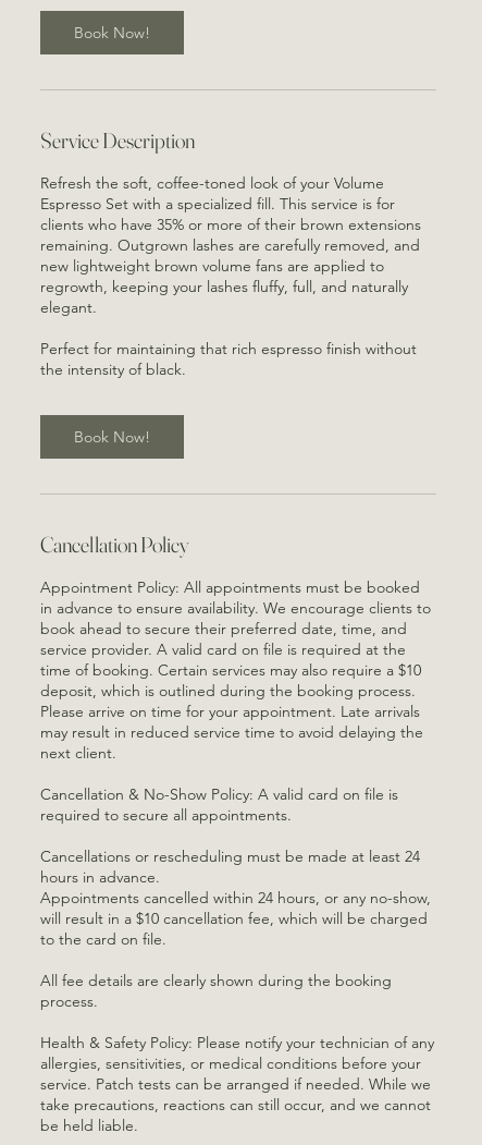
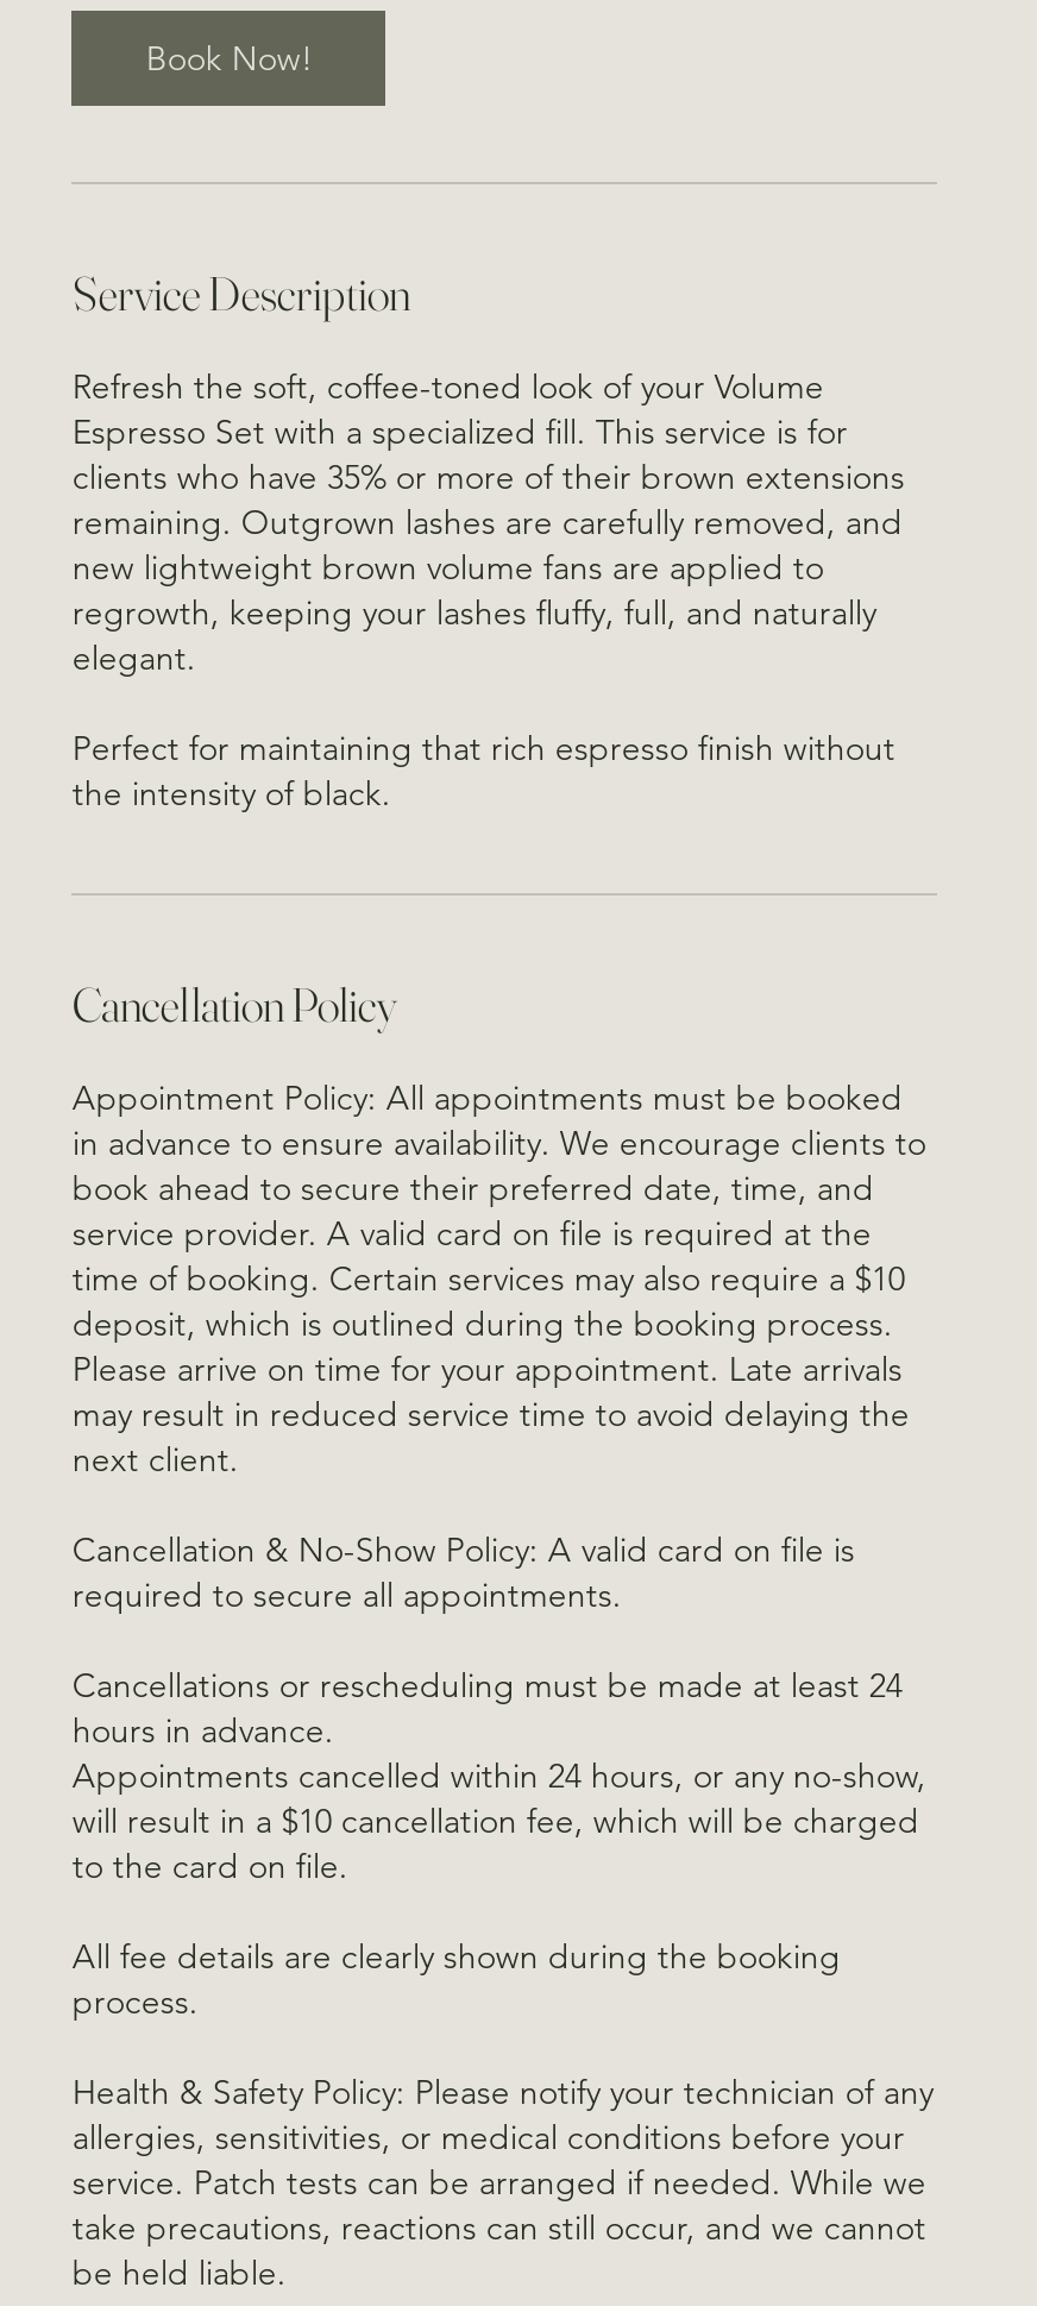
- Book Now!
